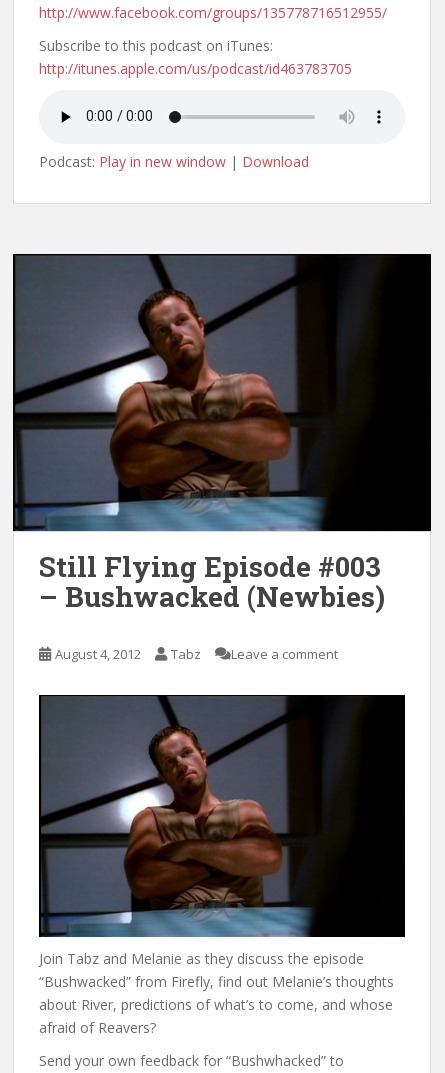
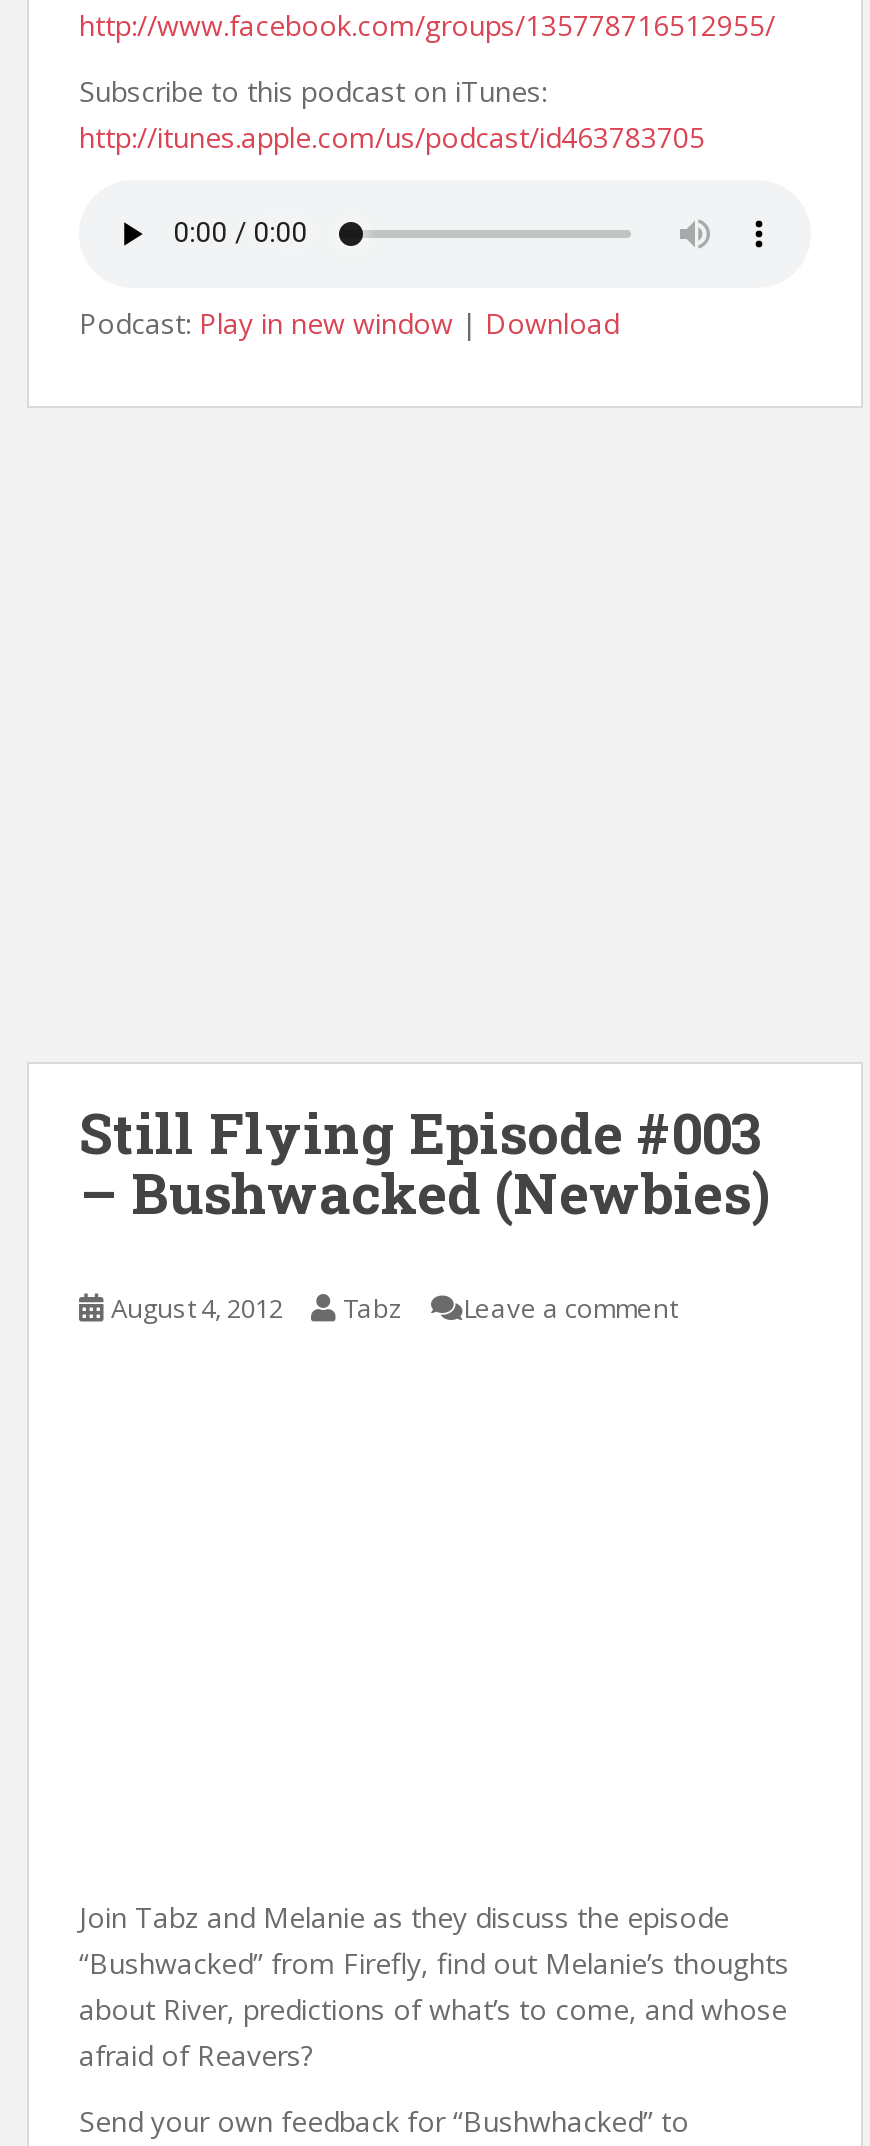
- [image]

- [image]
